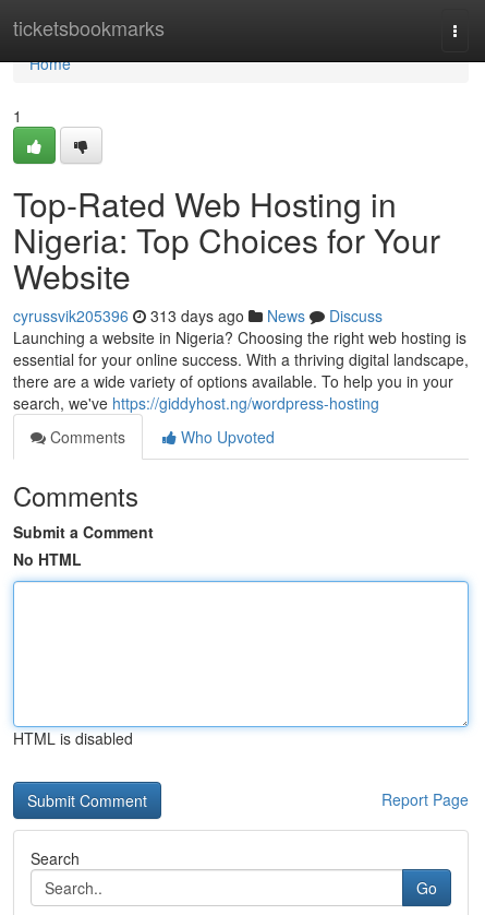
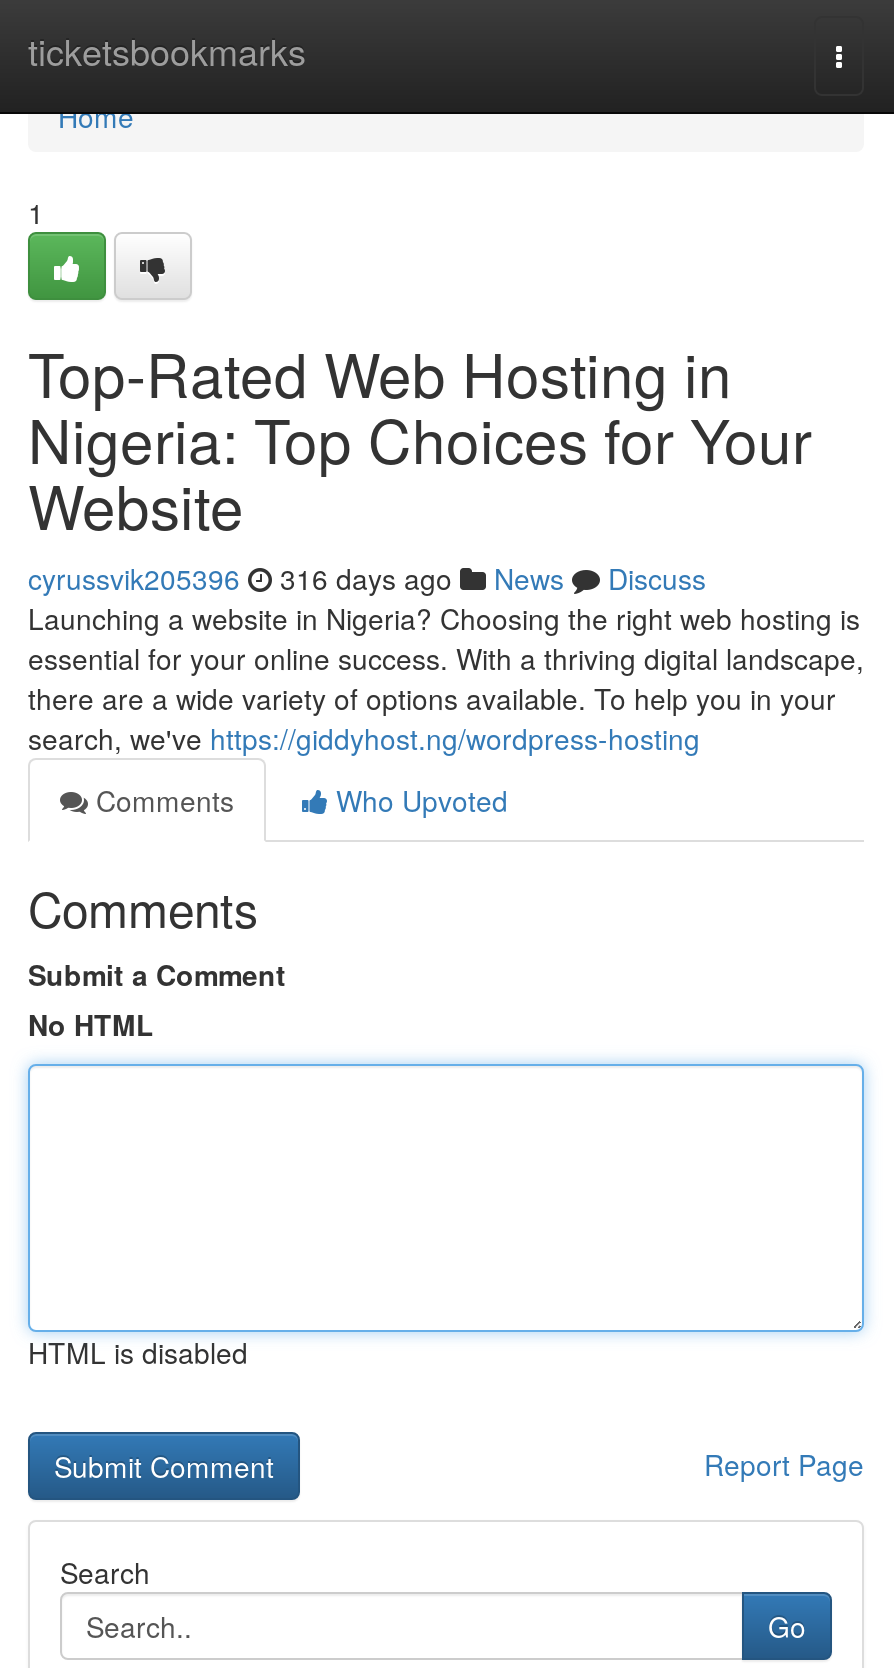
- cyrussvik205396 313 days ago News Discuss
+ cyrussvik205396 316 days ago News Discuss
